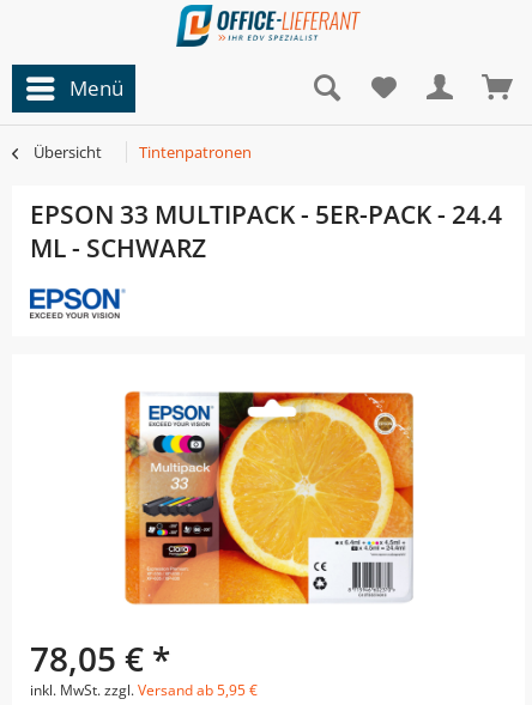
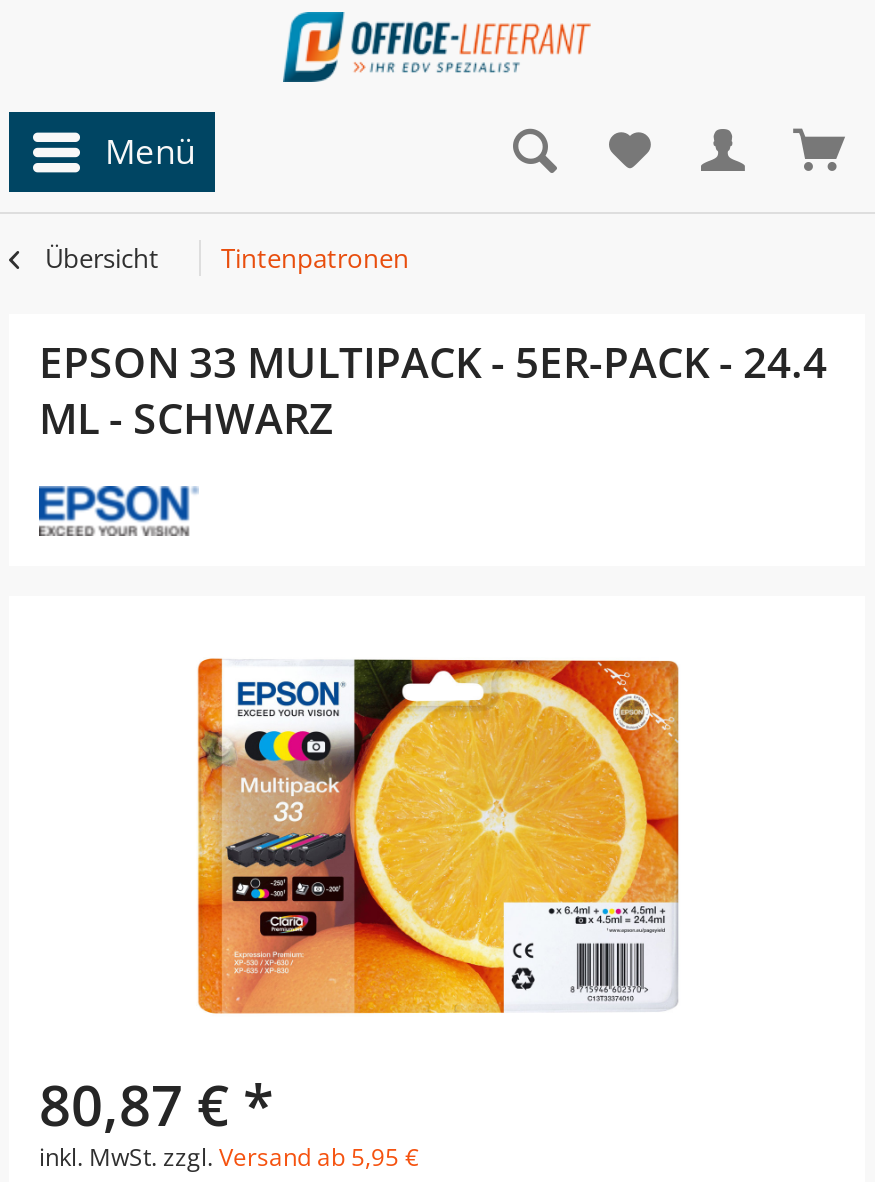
- 78,05 € *
+ 80,87 € *
